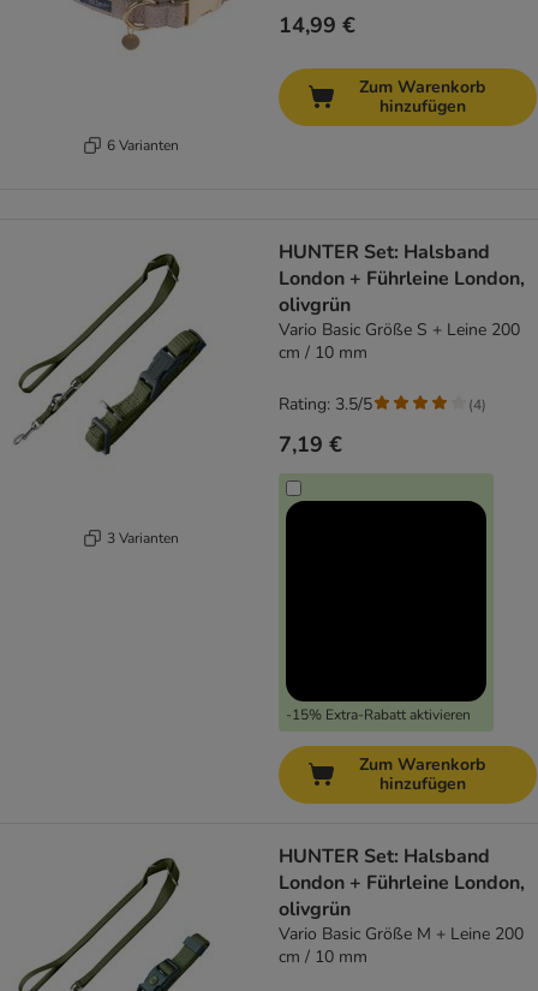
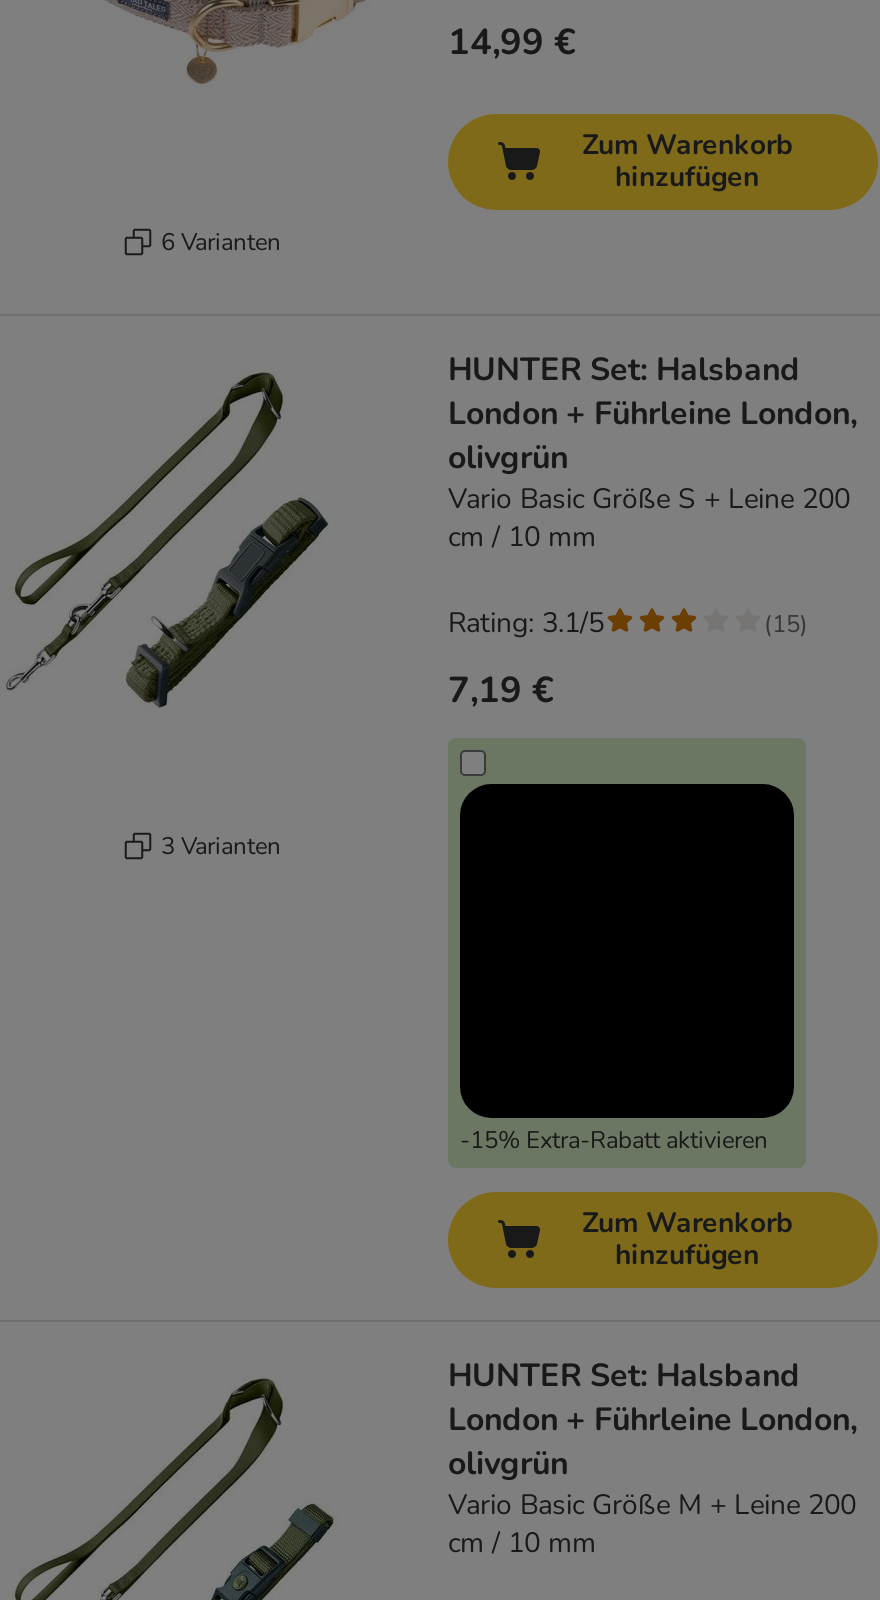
- Rating: 3.5/5
+ Rating: 3.1/5

- (4)
+ (15)
